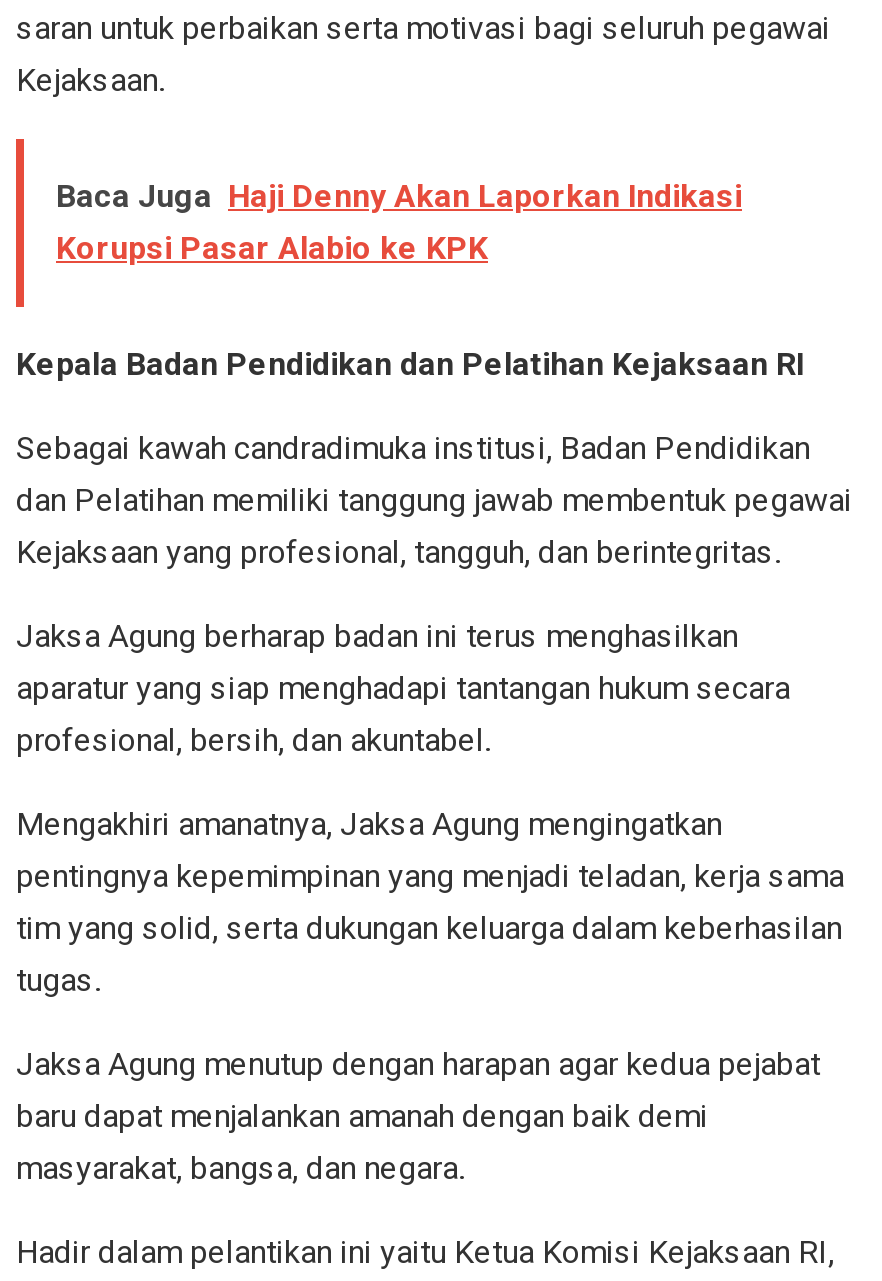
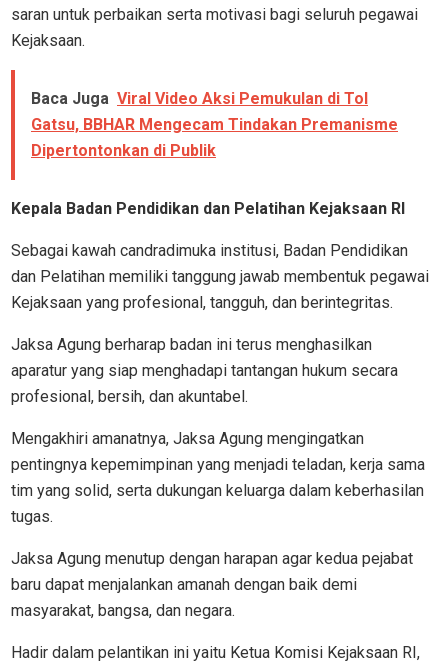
- Baca Juga Haji Denny Akan Laporkan Indikasi
- Korupsi Pasar Alabio ke KPK
+ Baca Juga Viral Video Aksi Pemukulan di Tol
+ Gatsu, BBHAR Mengecam Tindakan Premanisme
+ Dipertontonkan di Publik
